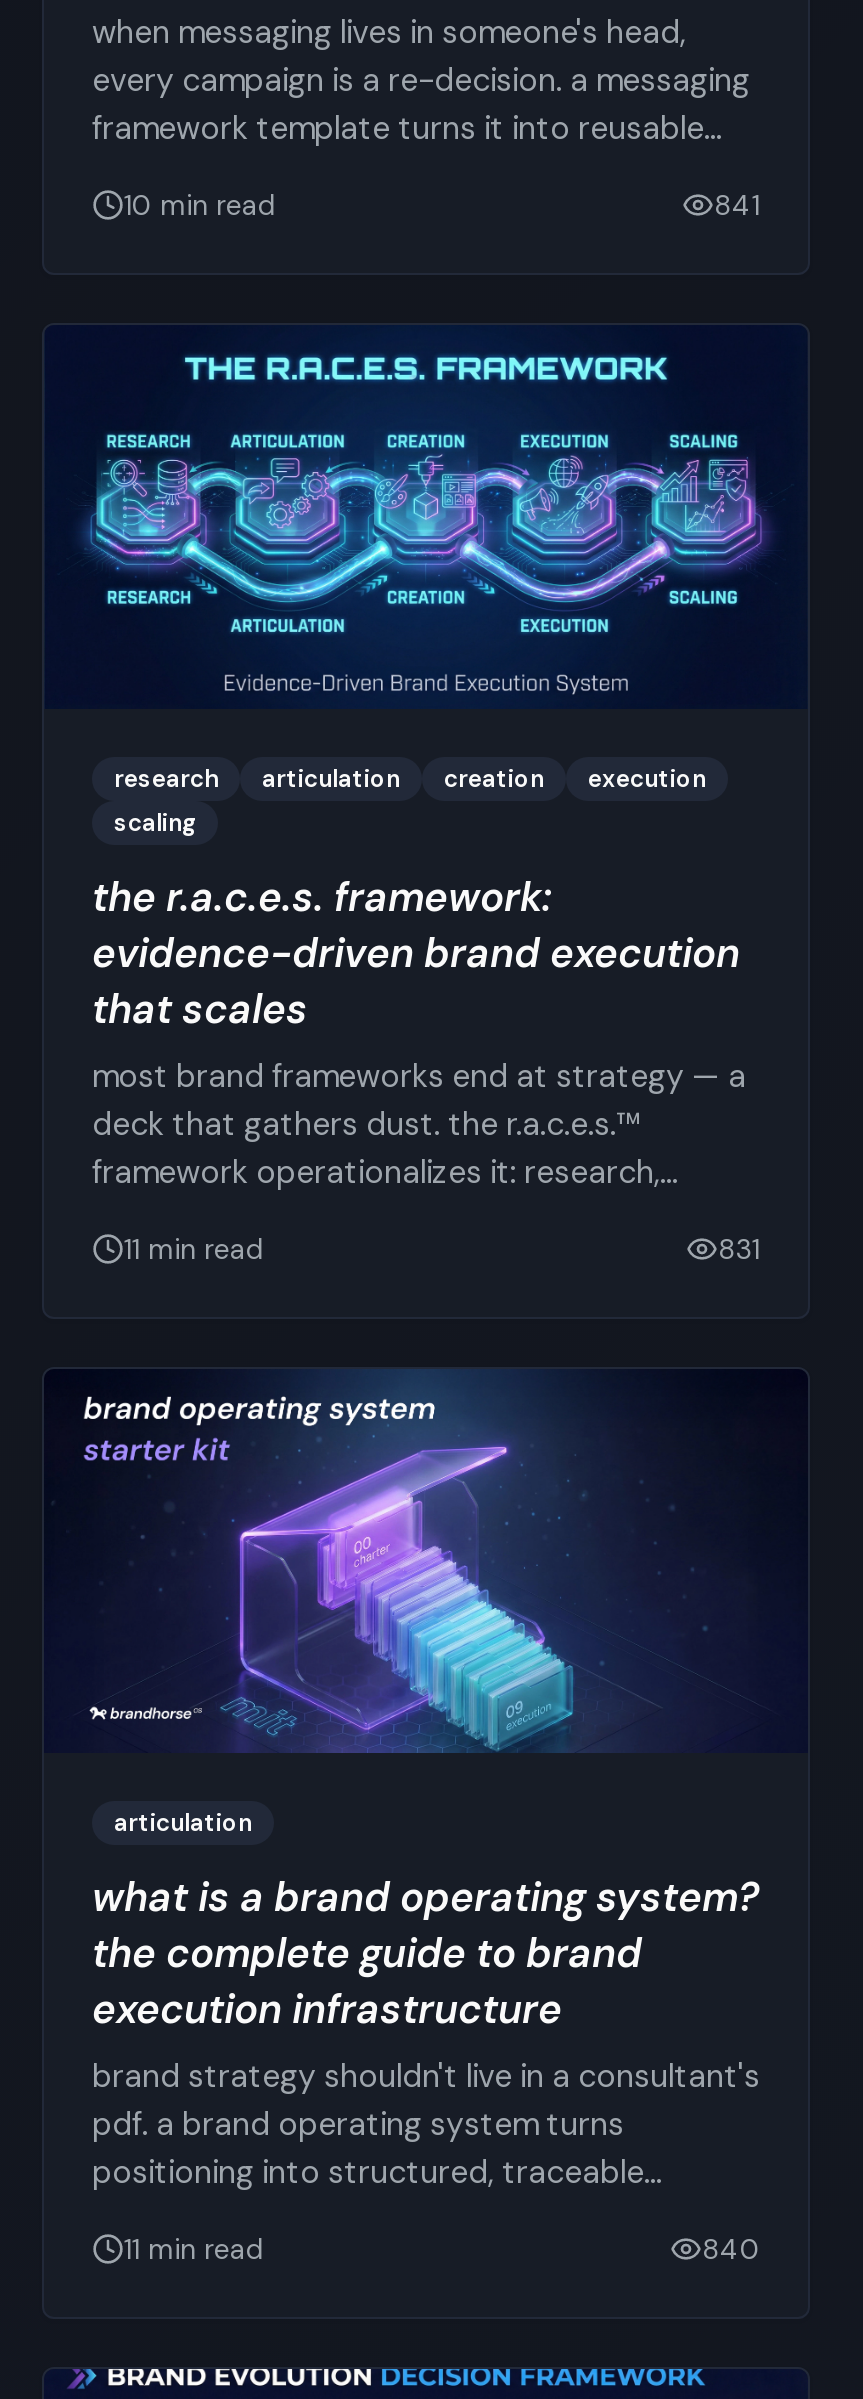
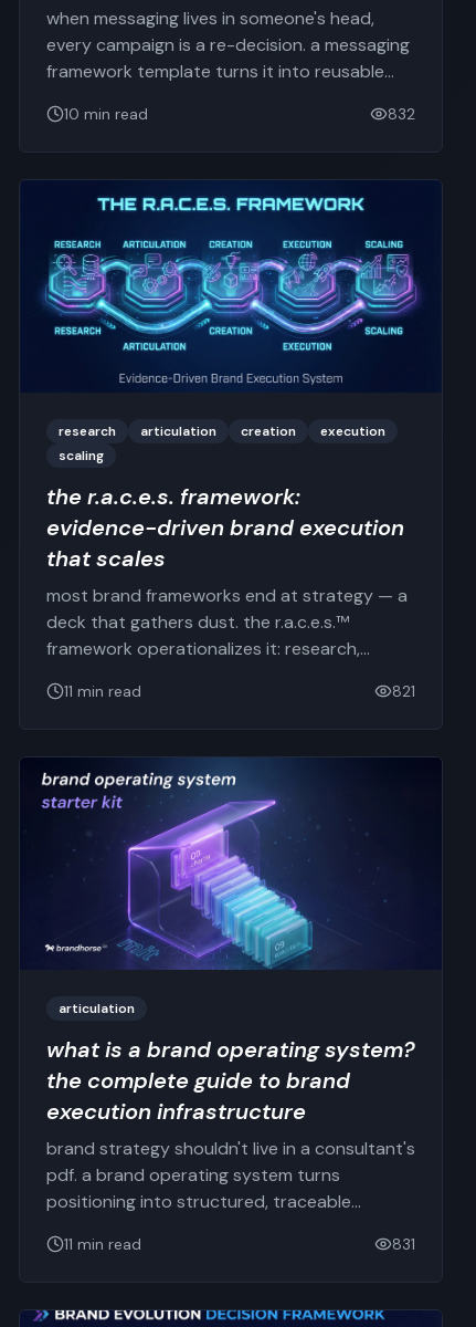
- 841
+ 832

- 831
+ 821

- 840
+ 831
